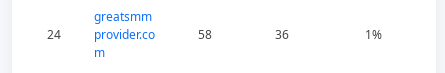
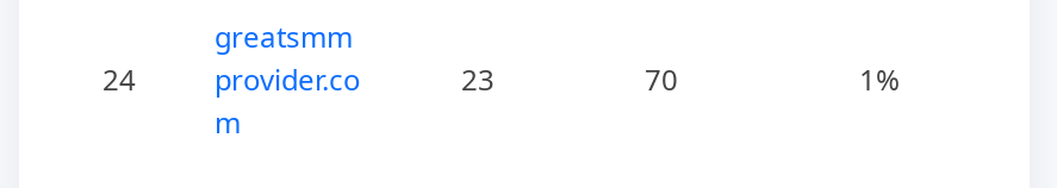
- 58
+ 23

- 36
+ 70
